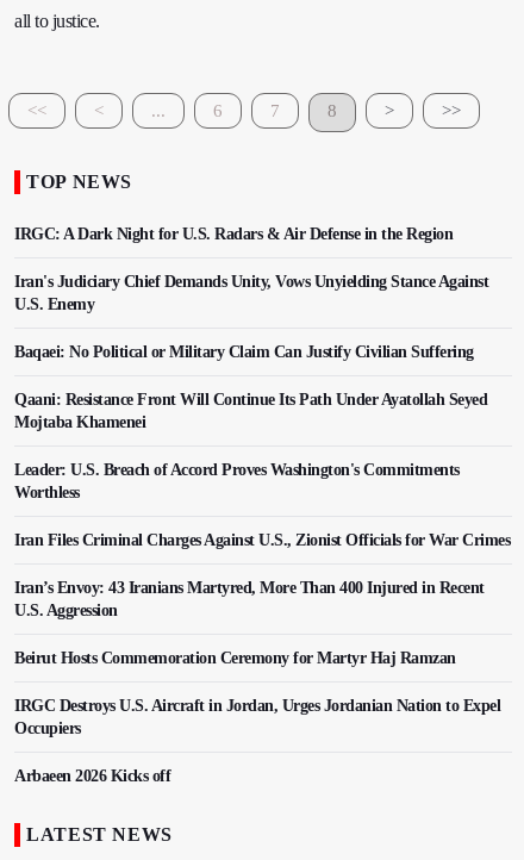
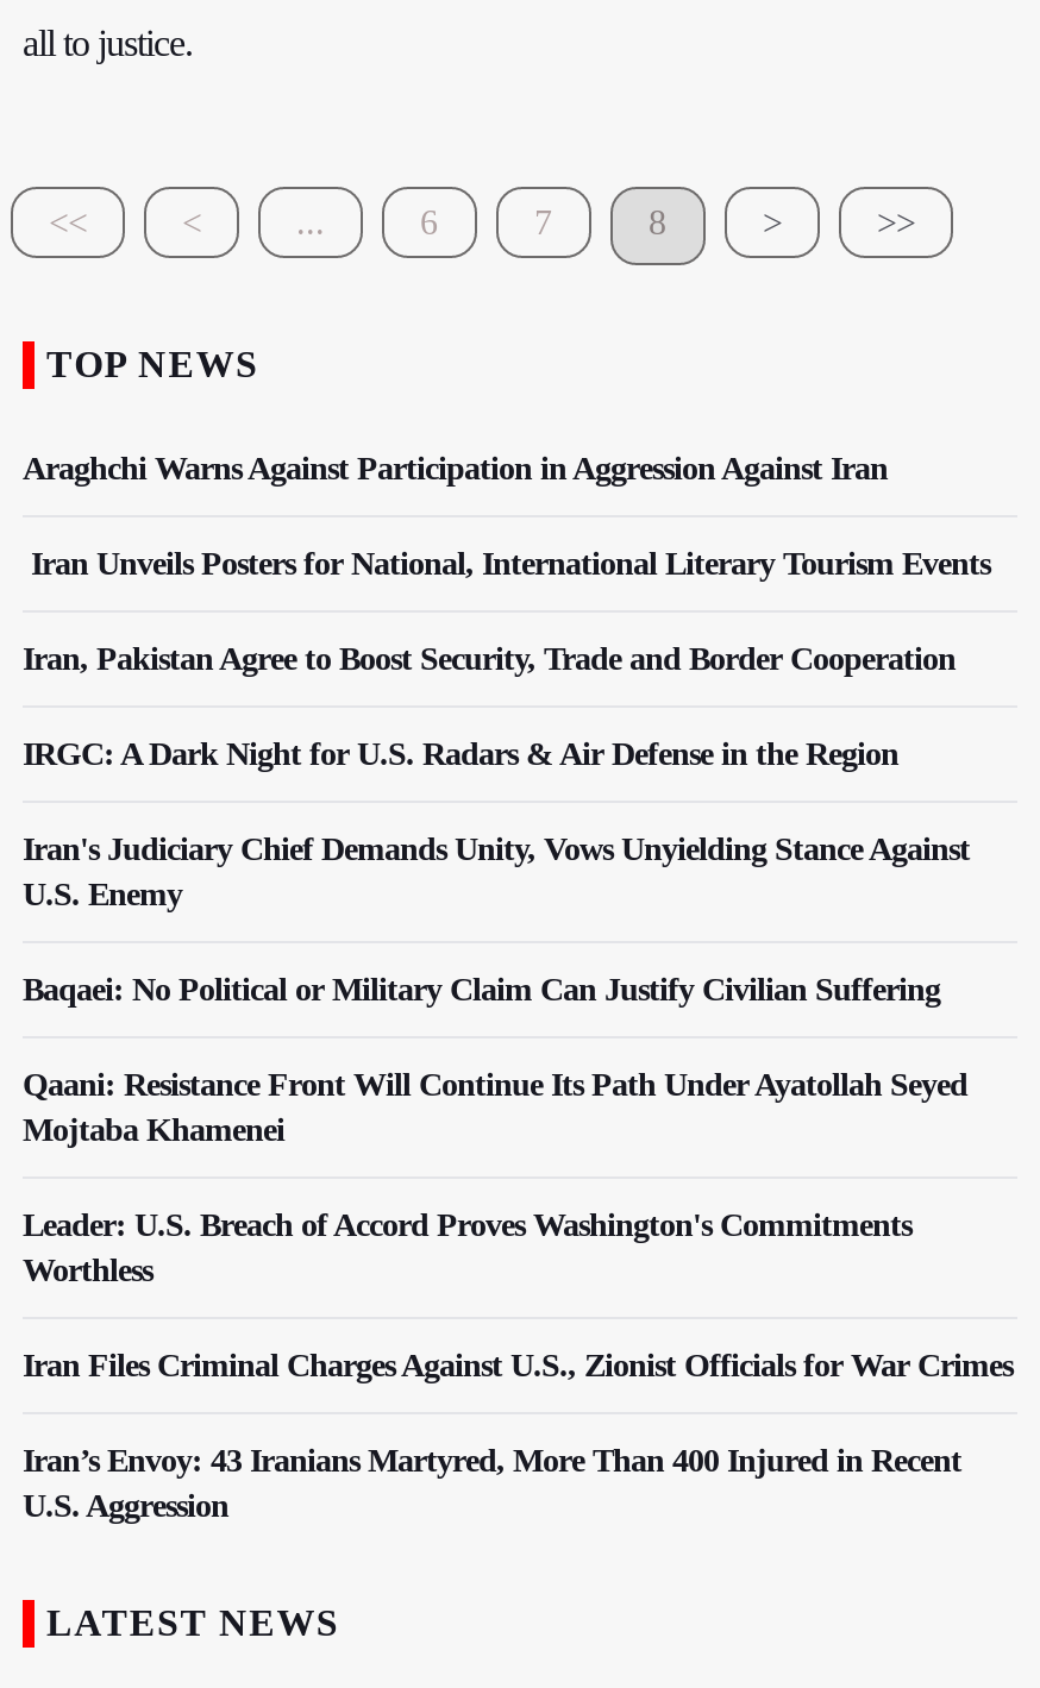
+ Araghchi Warns Against Participation in Aggression Against Iran
+ Iran Unveils Posters for National, International Literary Tourism Events
+ Iran, Pakistan Agree to Boost Security, Trade and Border Cooperation

moved down: IRGC: A Dark Night for U.S. Radars & Air Defense in the Region | Iran's Judiciary Chief Demands Unity, Vows Unyielding Stance Against | U.S. Enemy | ... | Iran’s Envoy: 43 Iranians Martyred, More Than 400 Injured in Recent | U.S. Aggression

- Beirut Hosts Commemoration Ceremony for Martyr Haj Ramzan
- IRGC Destroys U.S. Aircraft in Jordan, Urges Jordanian Nation to Expel
- Occupiers
- Arbaeen 2026 Kicks off
